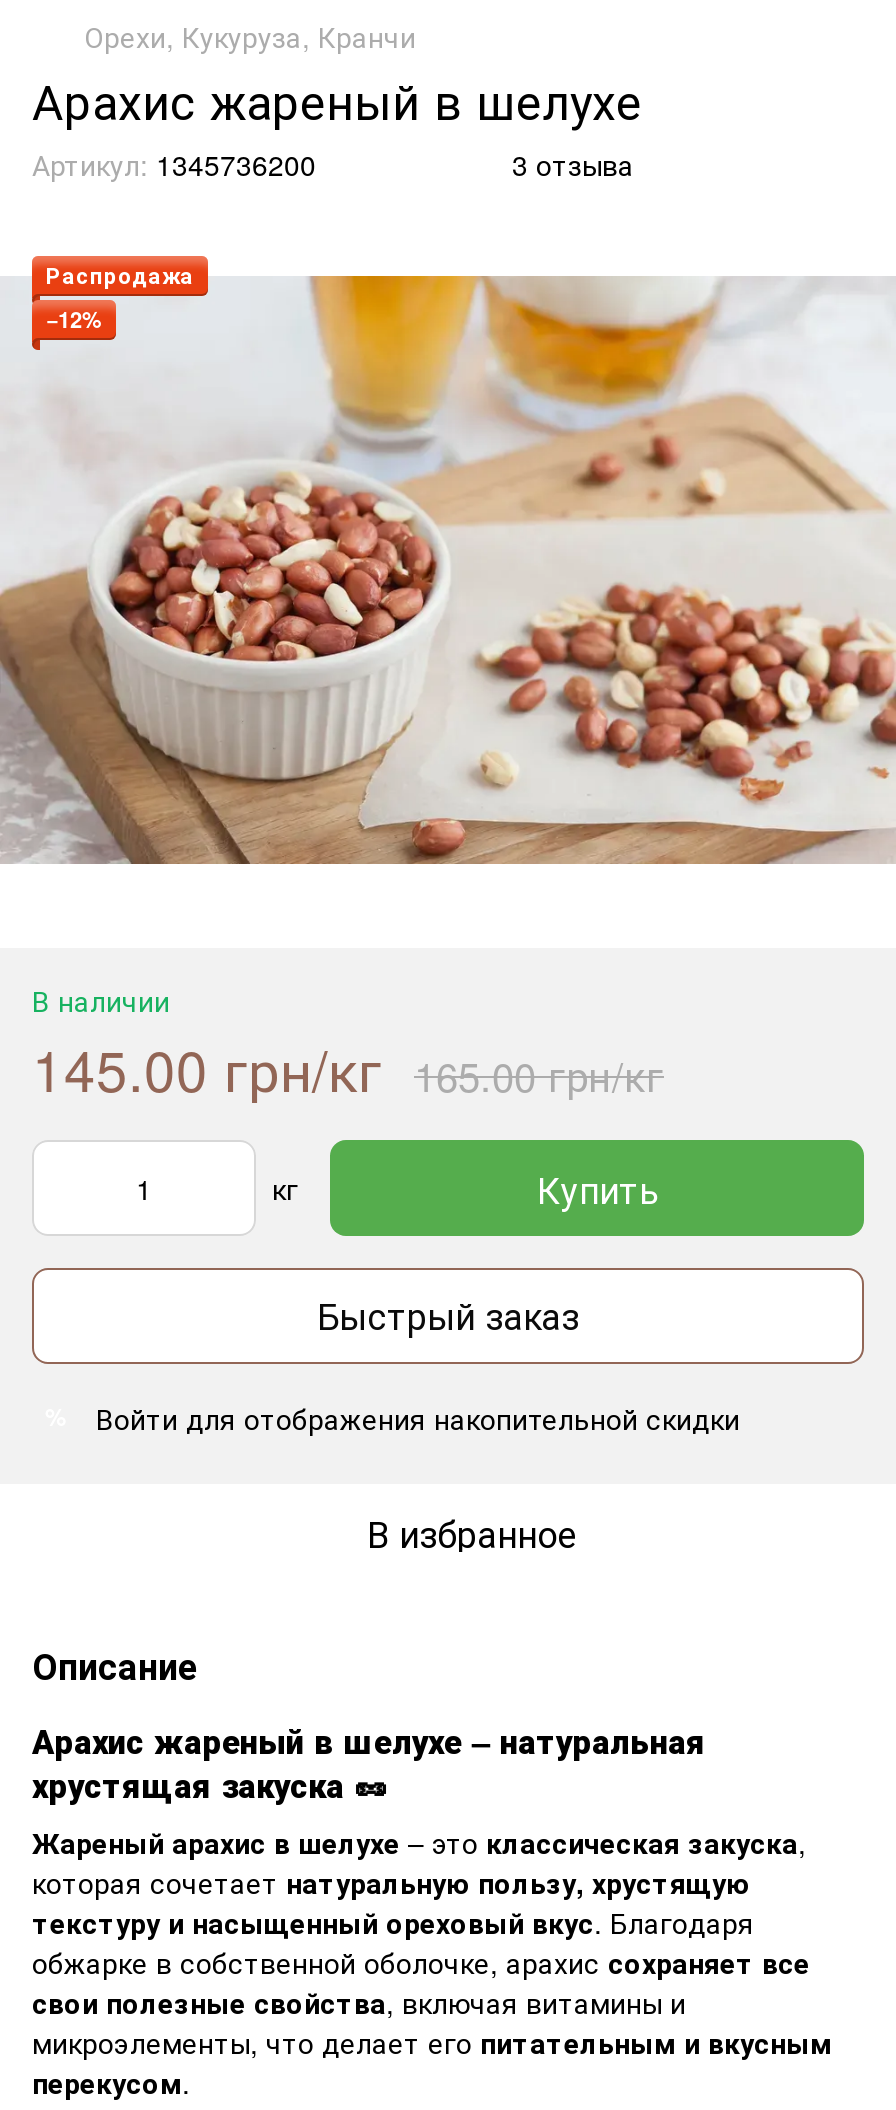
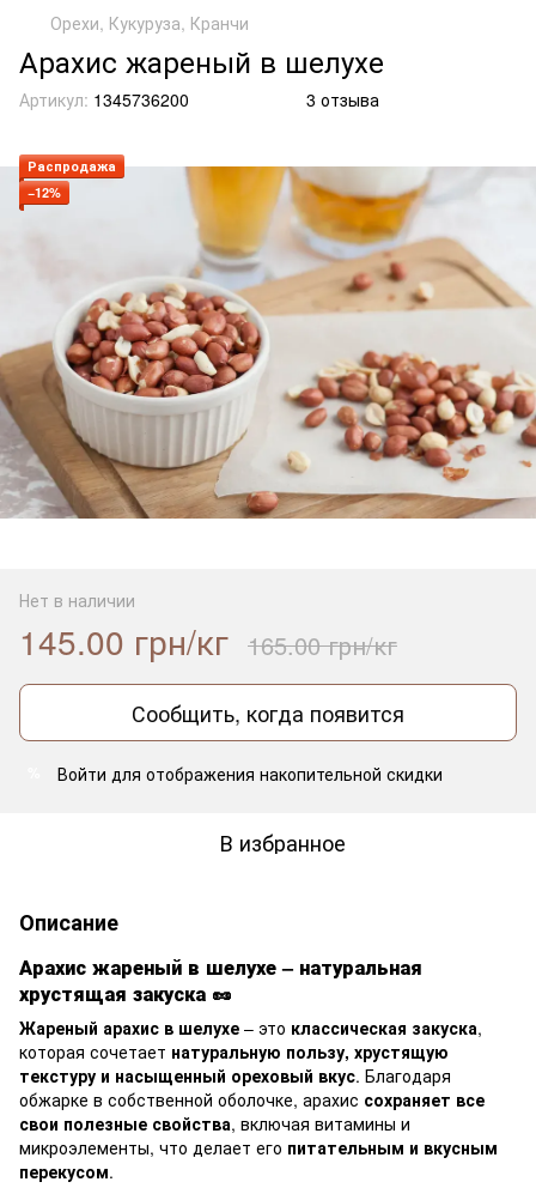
- В наличии
+ Нет в наличии

- кг
- Купить
- Быстрый заказ
+ Сообщить, когда появится
